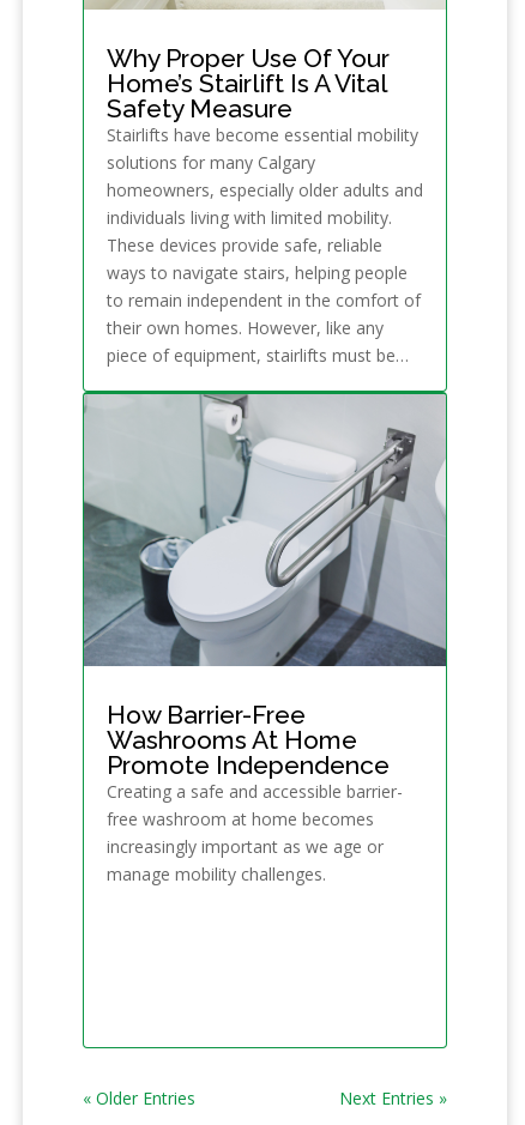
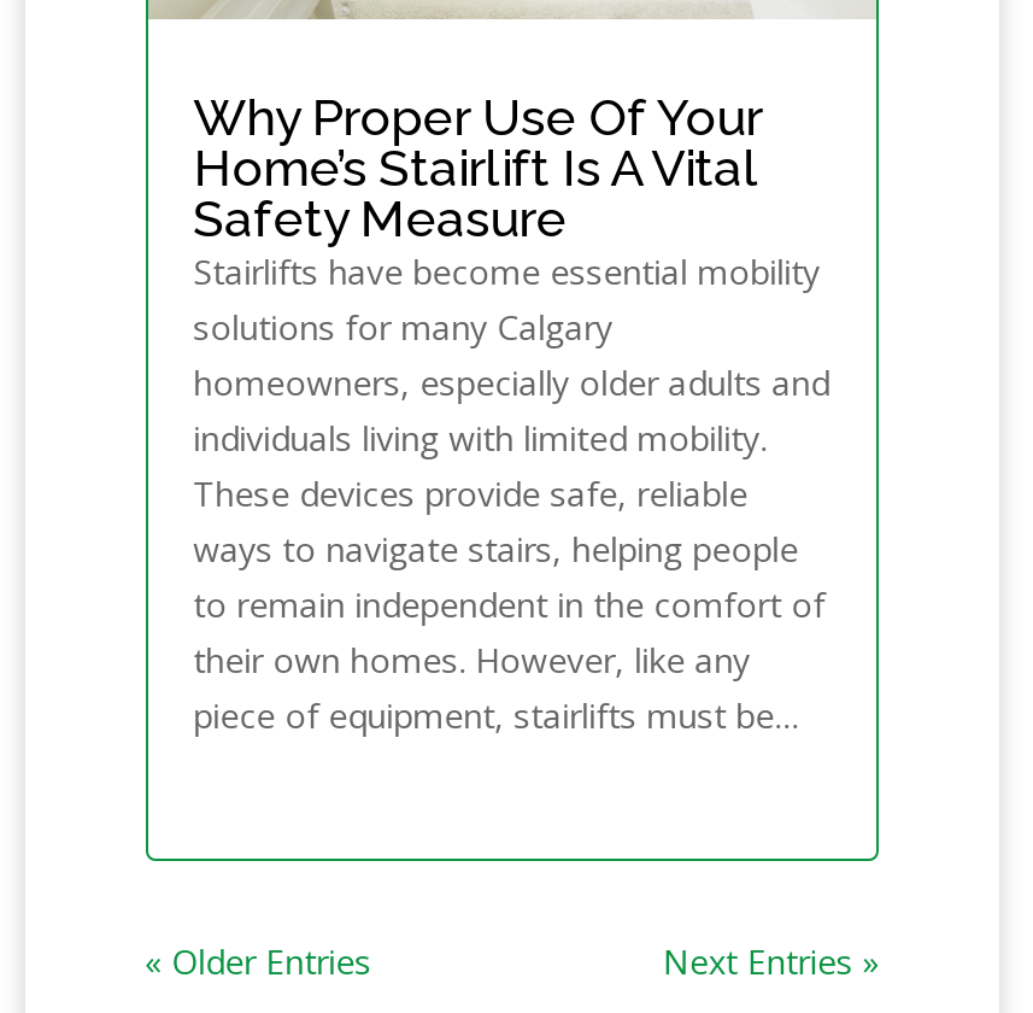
- [image]
- How Barrier-Free
- Washrooms At Home
- Promote Independence
- Creating a safe and accessible barrier-
- free washroom at home becomes
- increasingly important as we age or
- manage mobility challenges.
